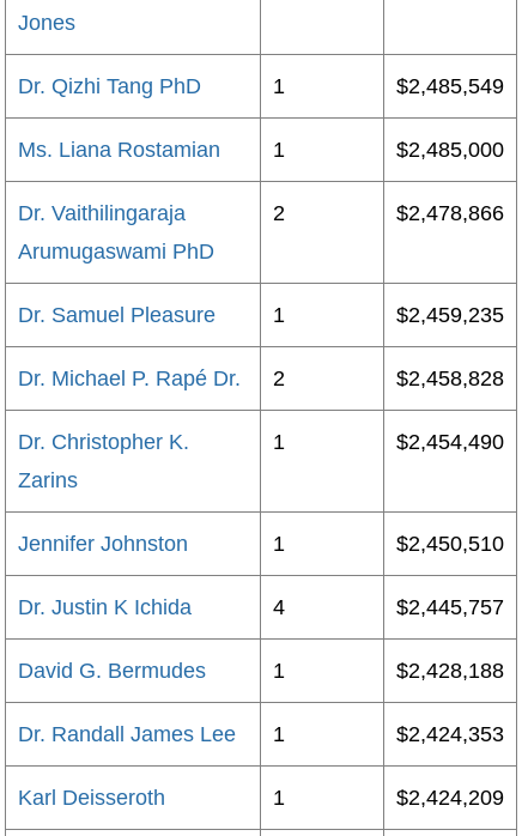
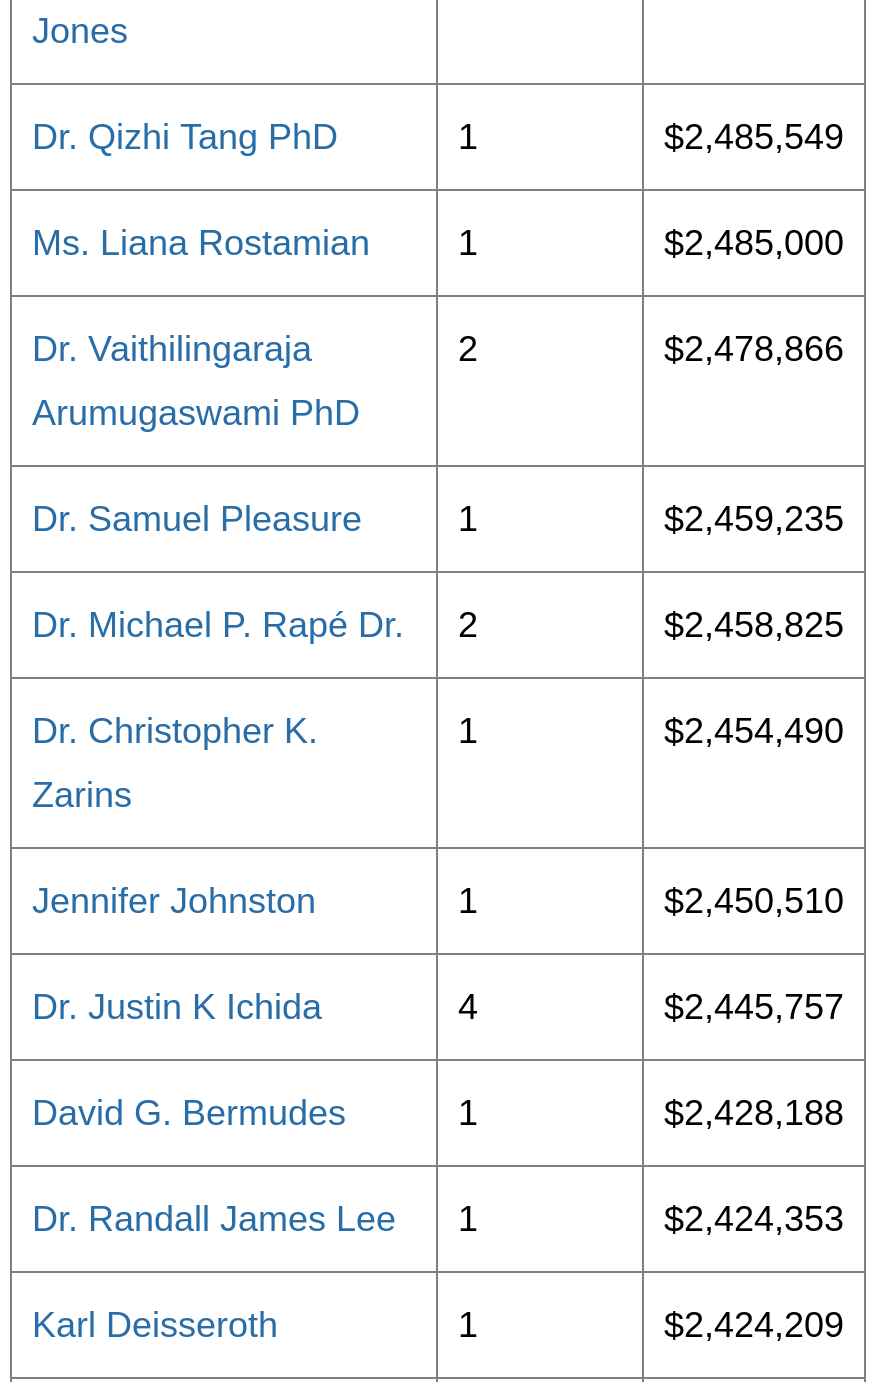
- $2,458,828
+ $2,458,825
